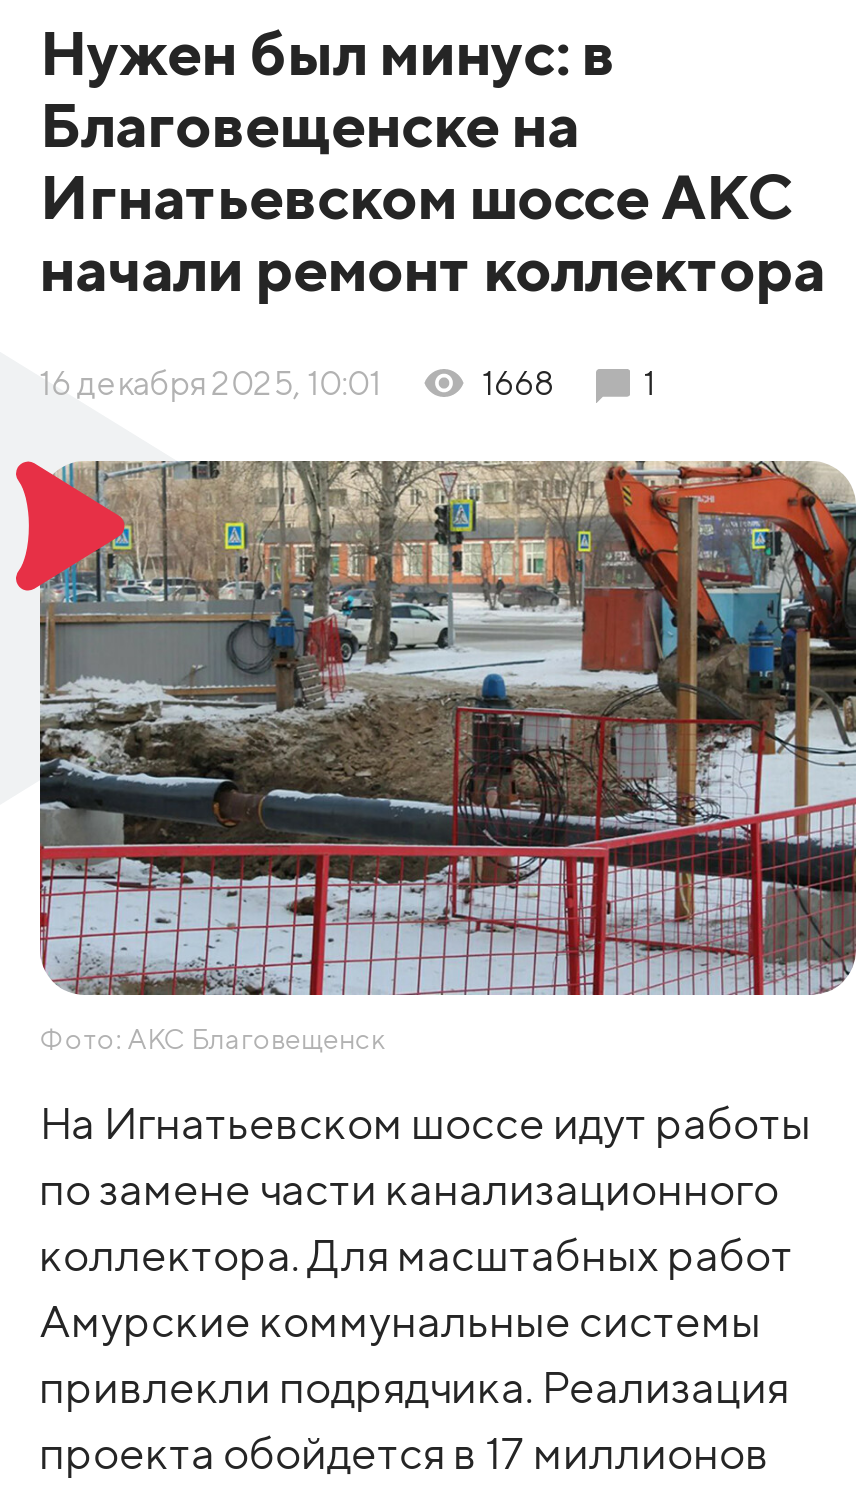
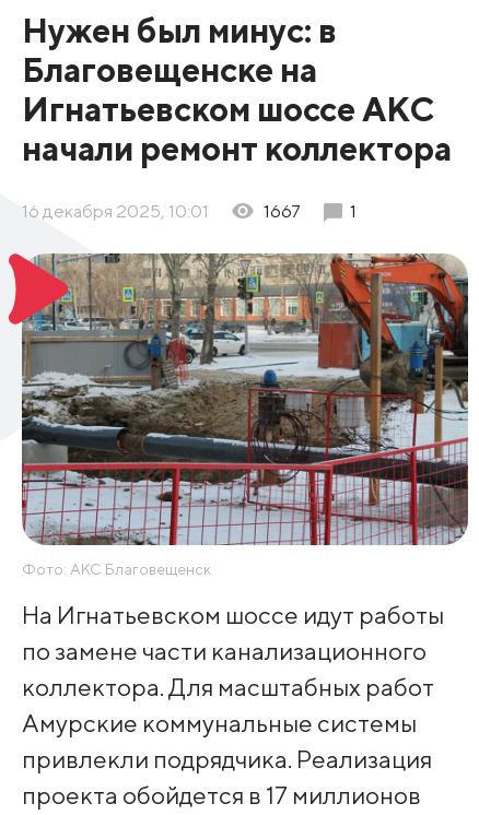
- 1668
+ 1667
